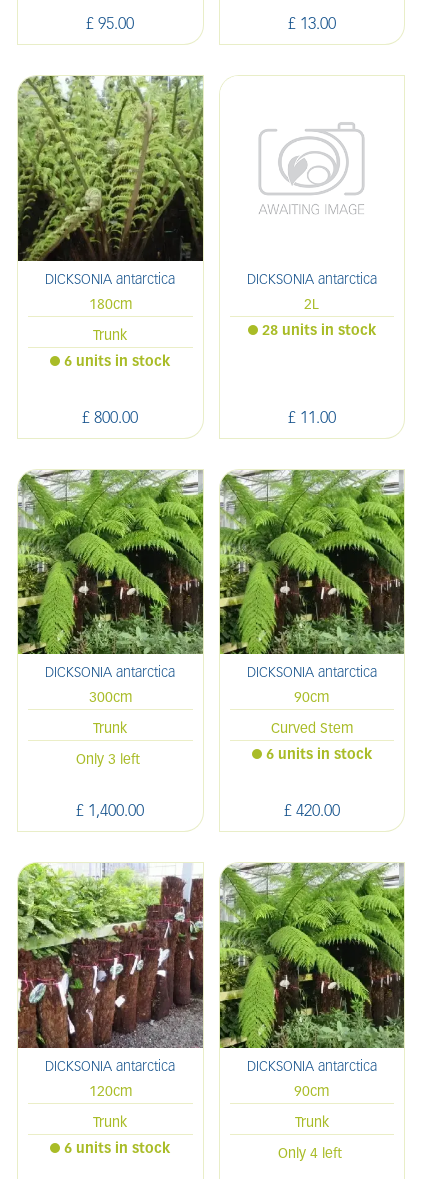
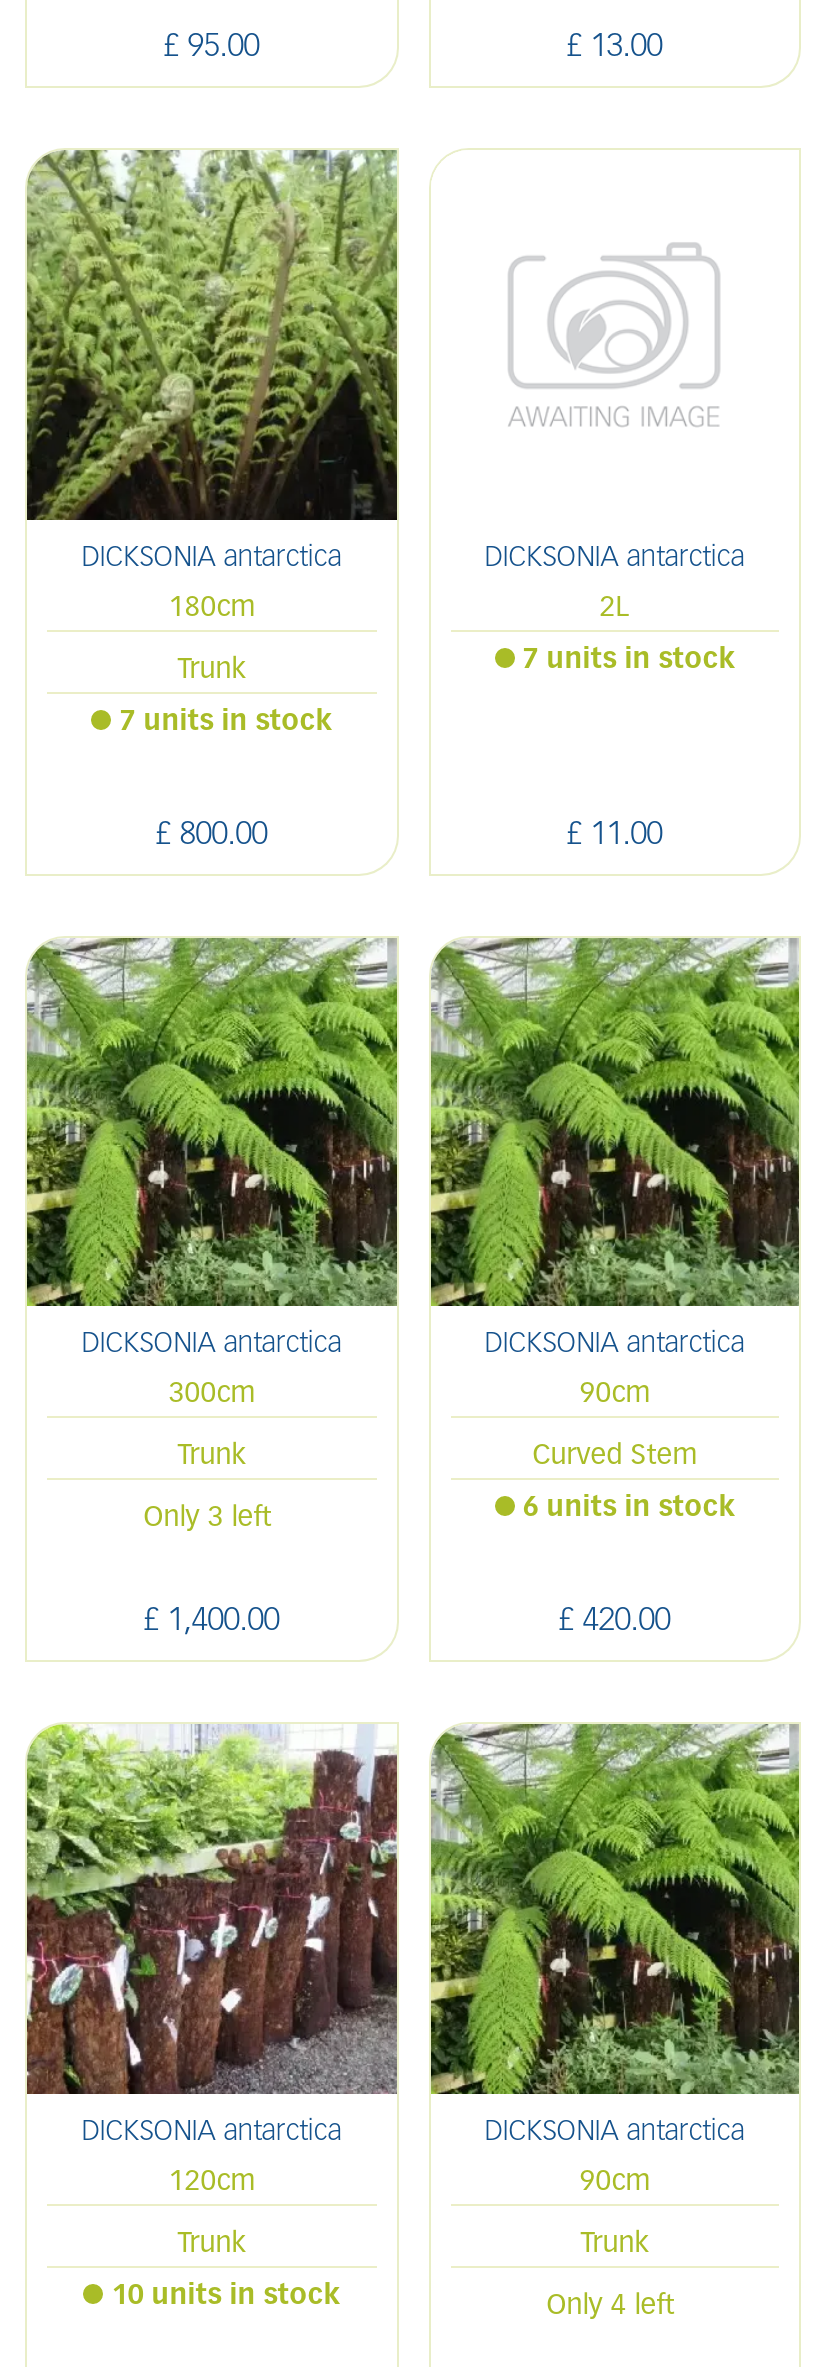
- 28 units in stock
+ 7 units in stock

- 6 units in stock
+ 7 units in stock

- 6 units in stock
+ 10 units in stock
